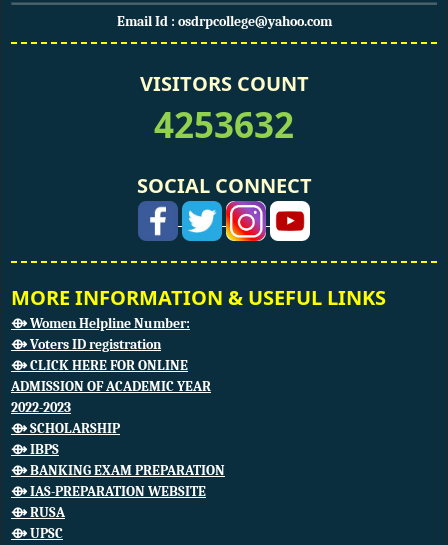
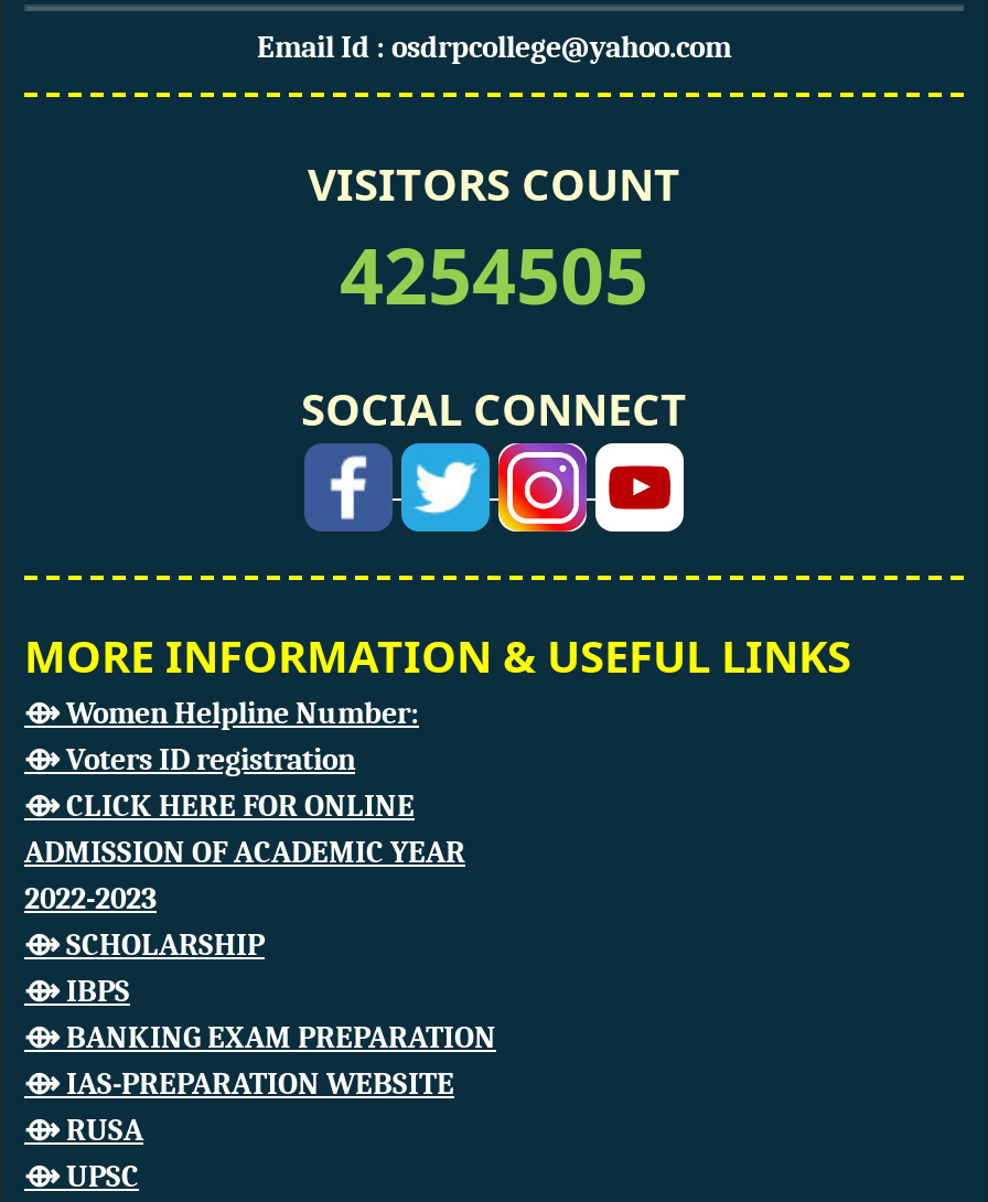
- 4253632
+ 4254505
